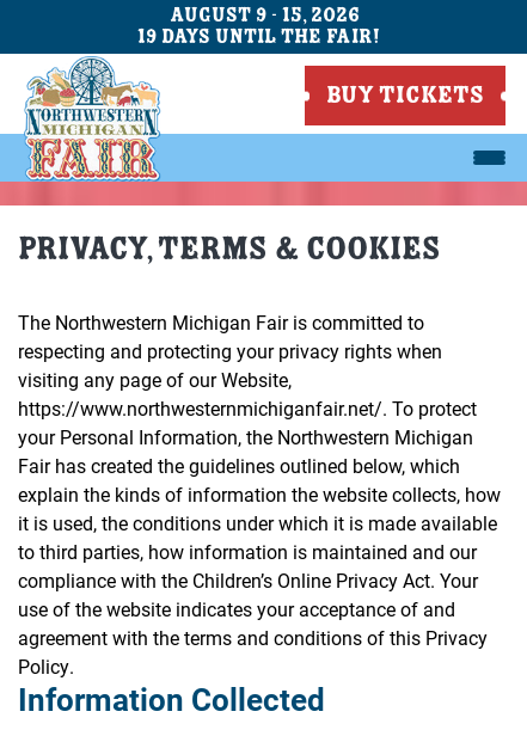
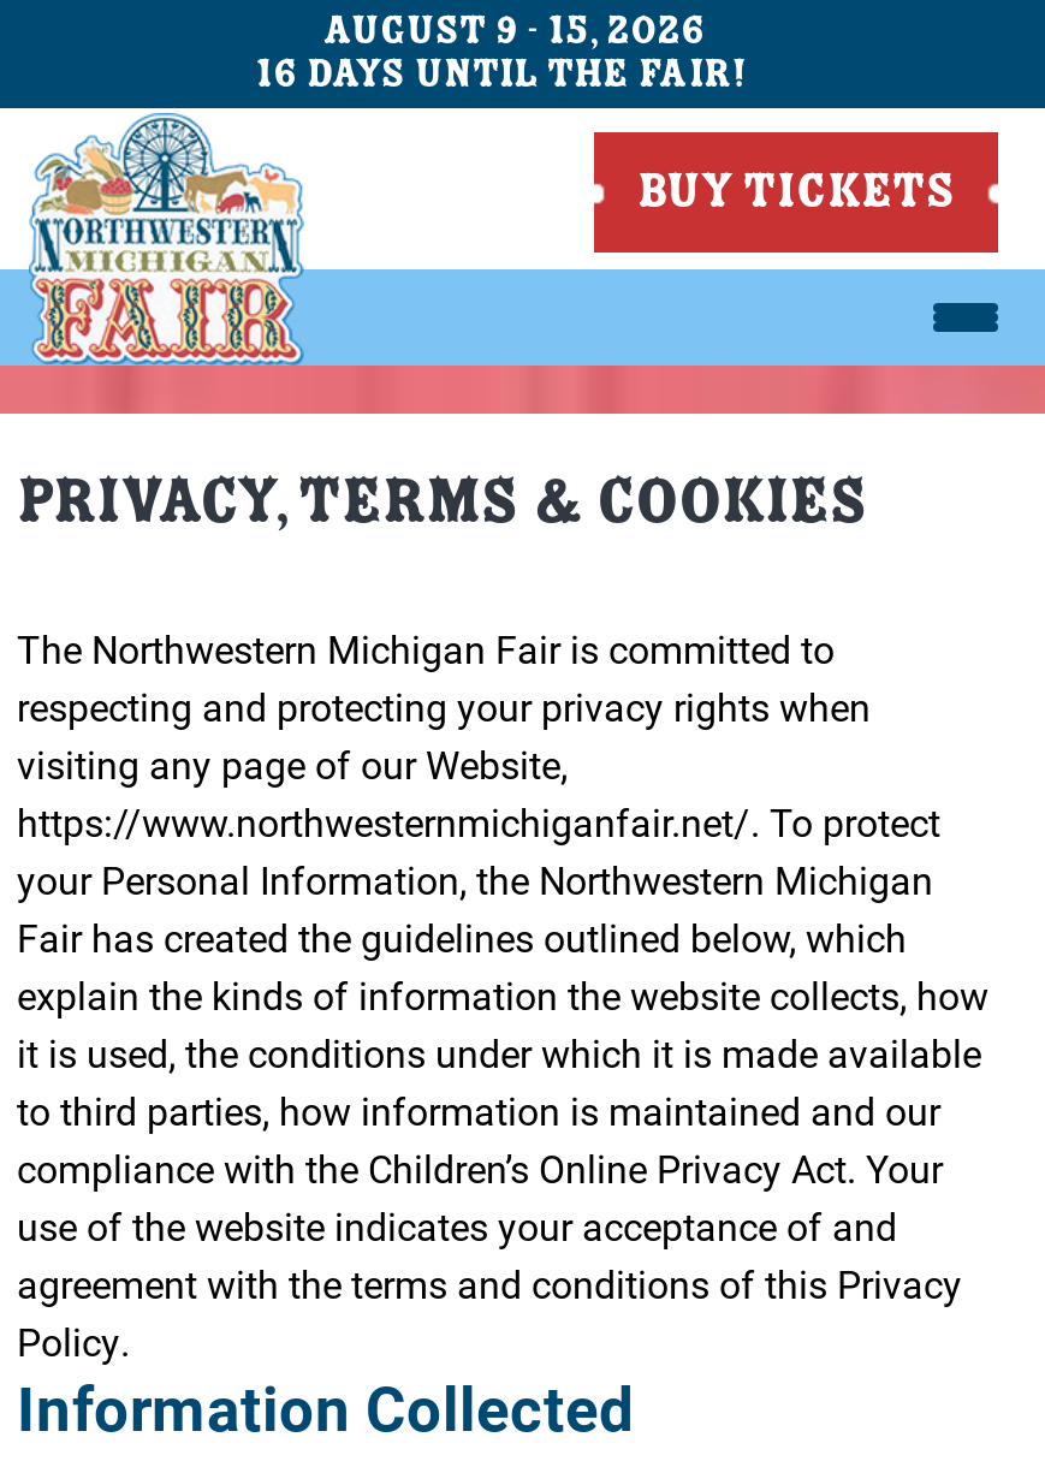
- 19 DAYS UNTIL THE FAIR!
+ 16 DAYS UNTIL THE FAIR!
